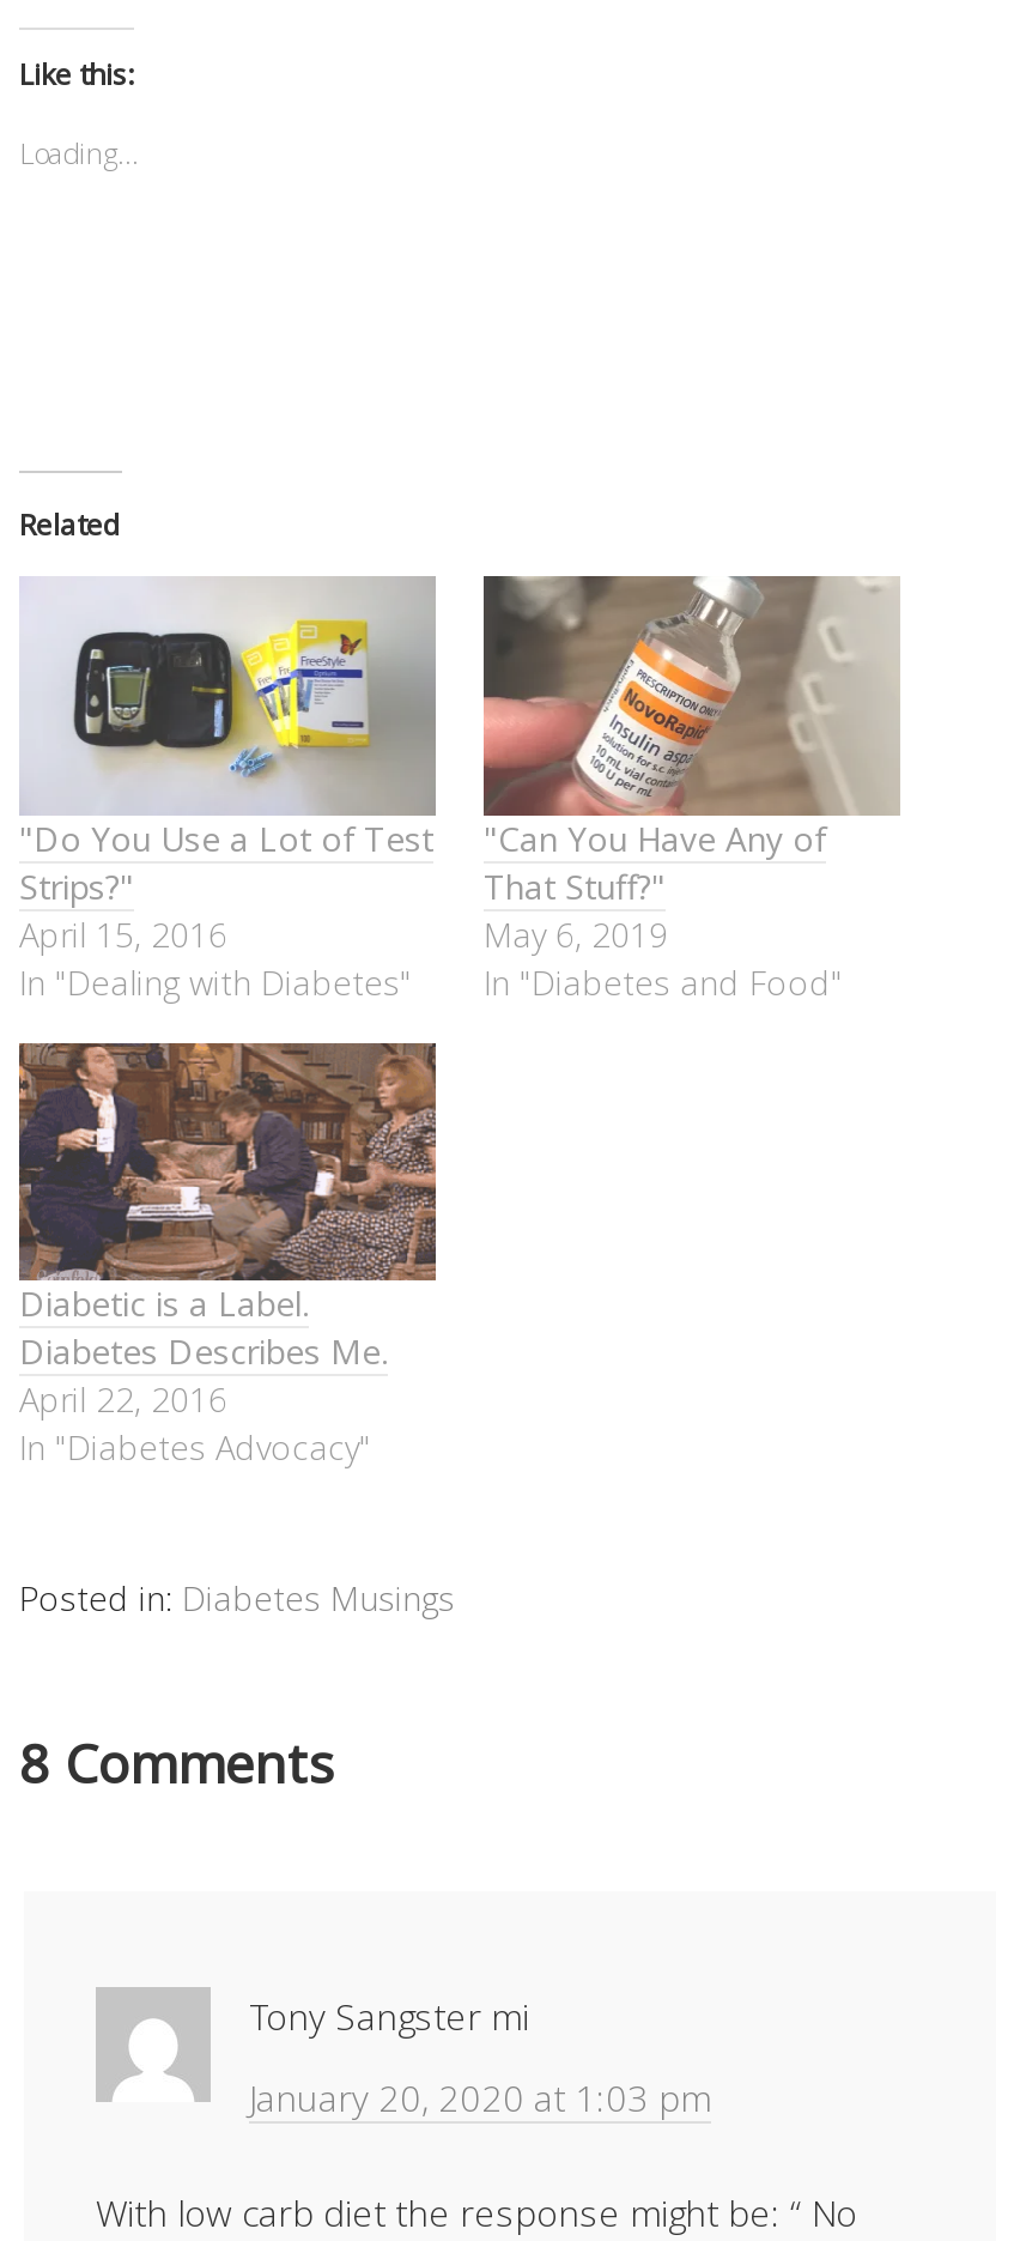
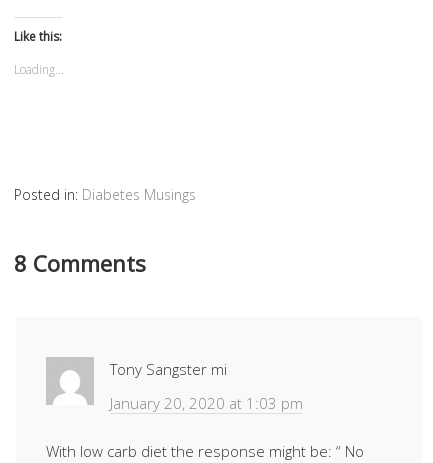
- Related

- [image]
- "Do You Use a Lot of Test
- Strips?"
- April 15, 2016
- In "Dealing with Diabetes"

- [image]
- "Can You Have Any of
- That Stuff?"
- May 6, 2019
- In "Diabetes and Food"

- [image]
- Diabetic is a Label.
- Diabetes Describes Me.
- April 22, 2016
- In "Diabetes Advocacy"
